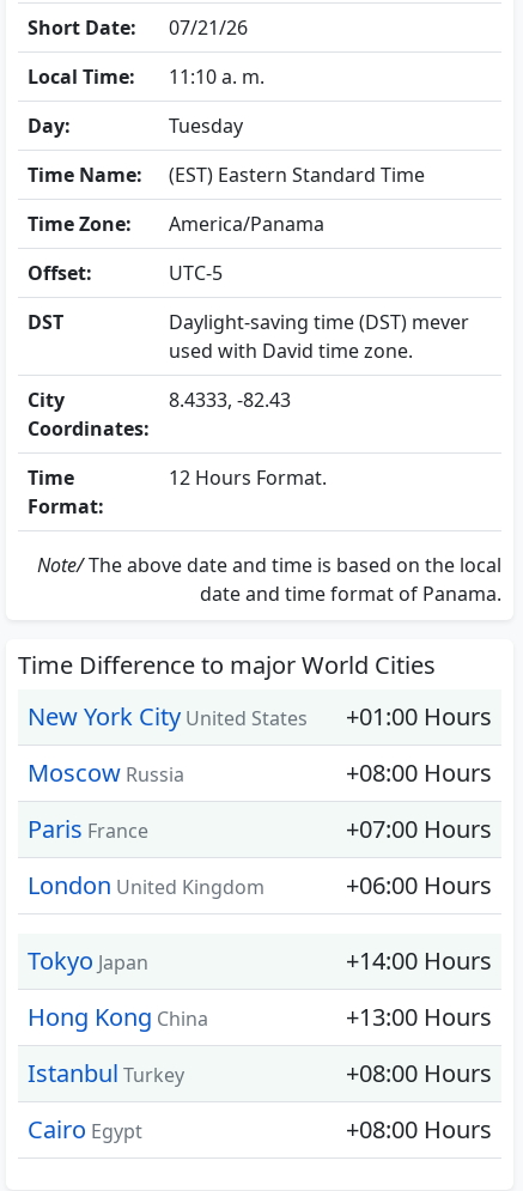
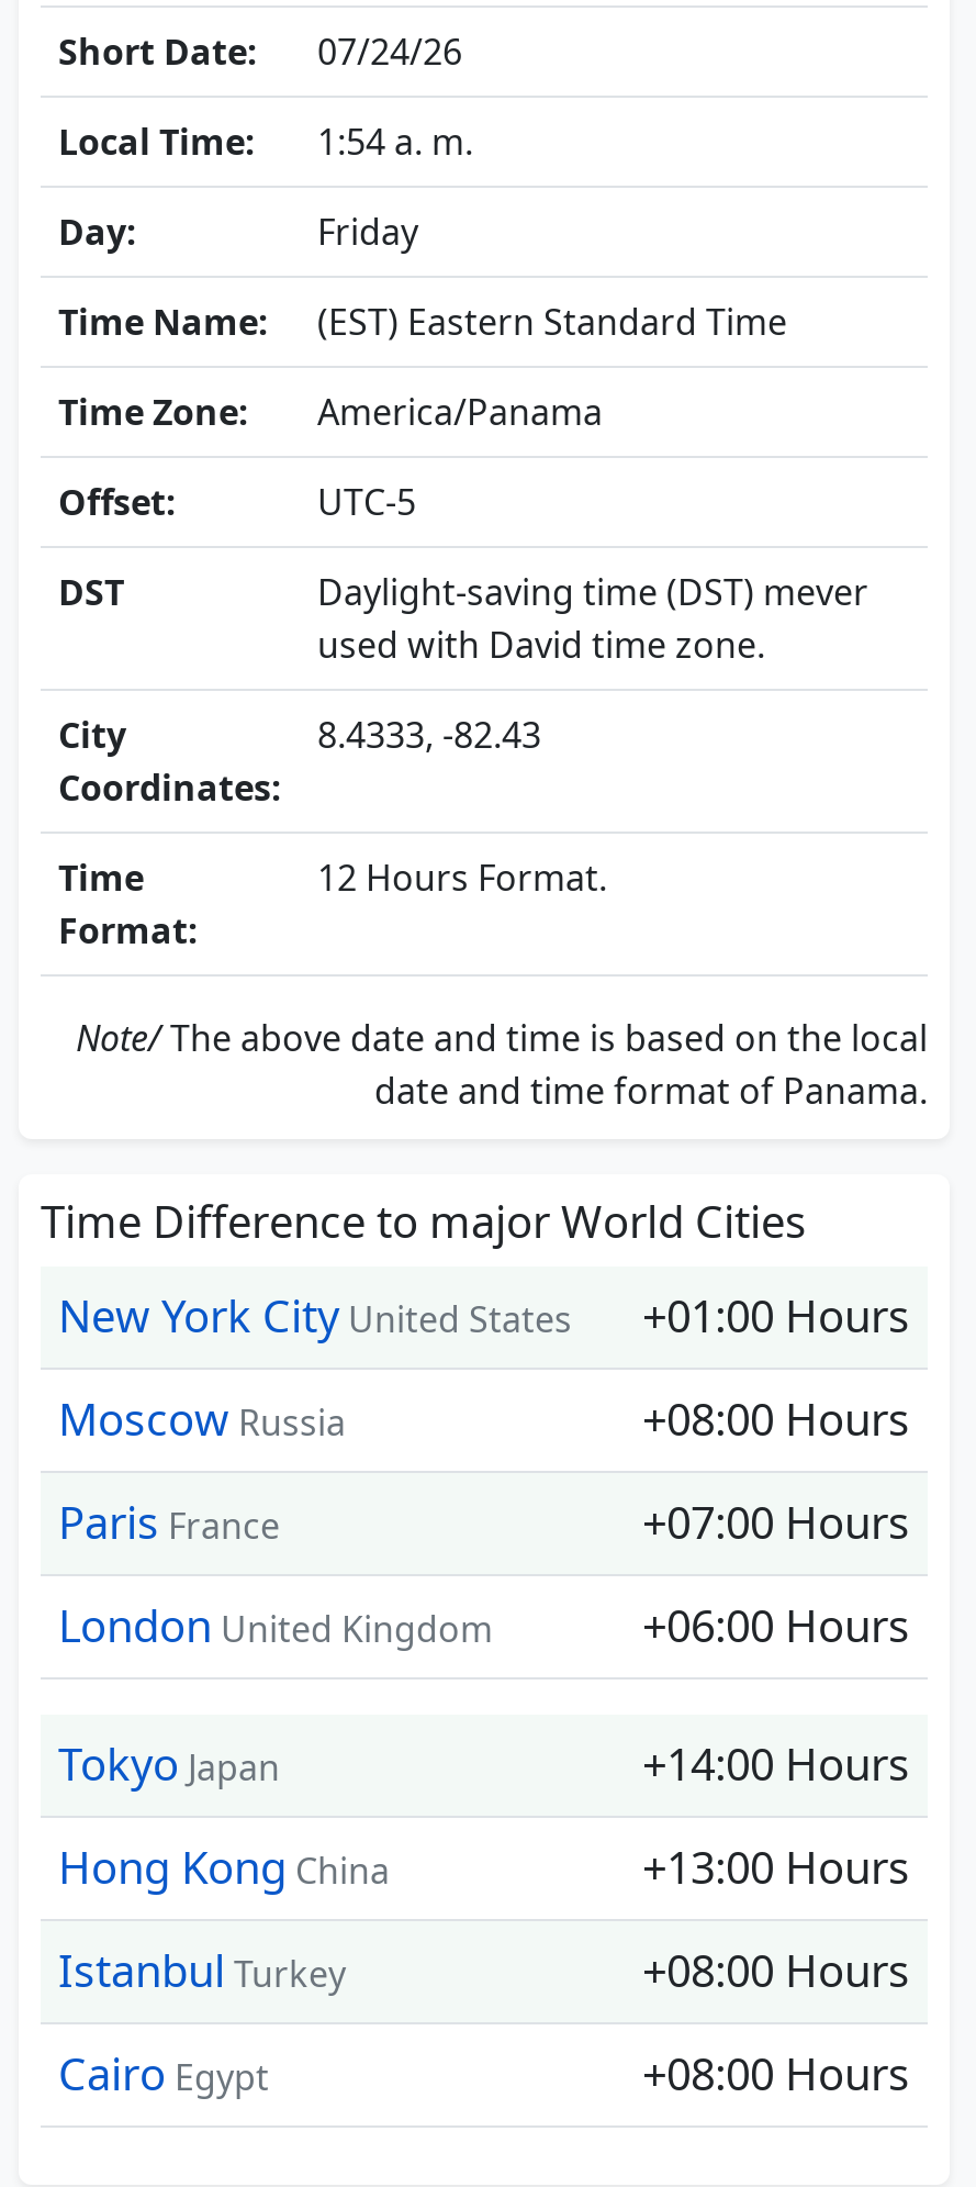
- Short Date: 07/21/26
+ Short Date: 07/24/26

- Local Time: 11:10 a. m.
+ Local Time: 1:54 a. m.

- Tuesday
+ Friday
